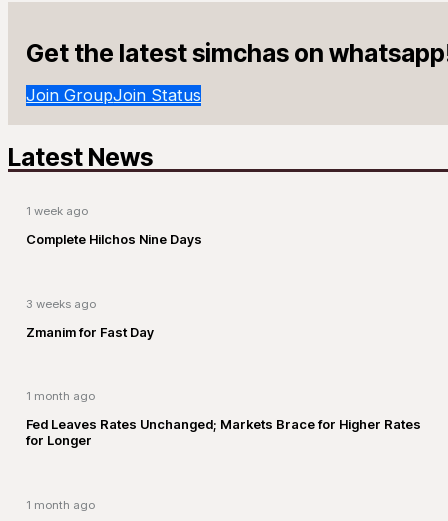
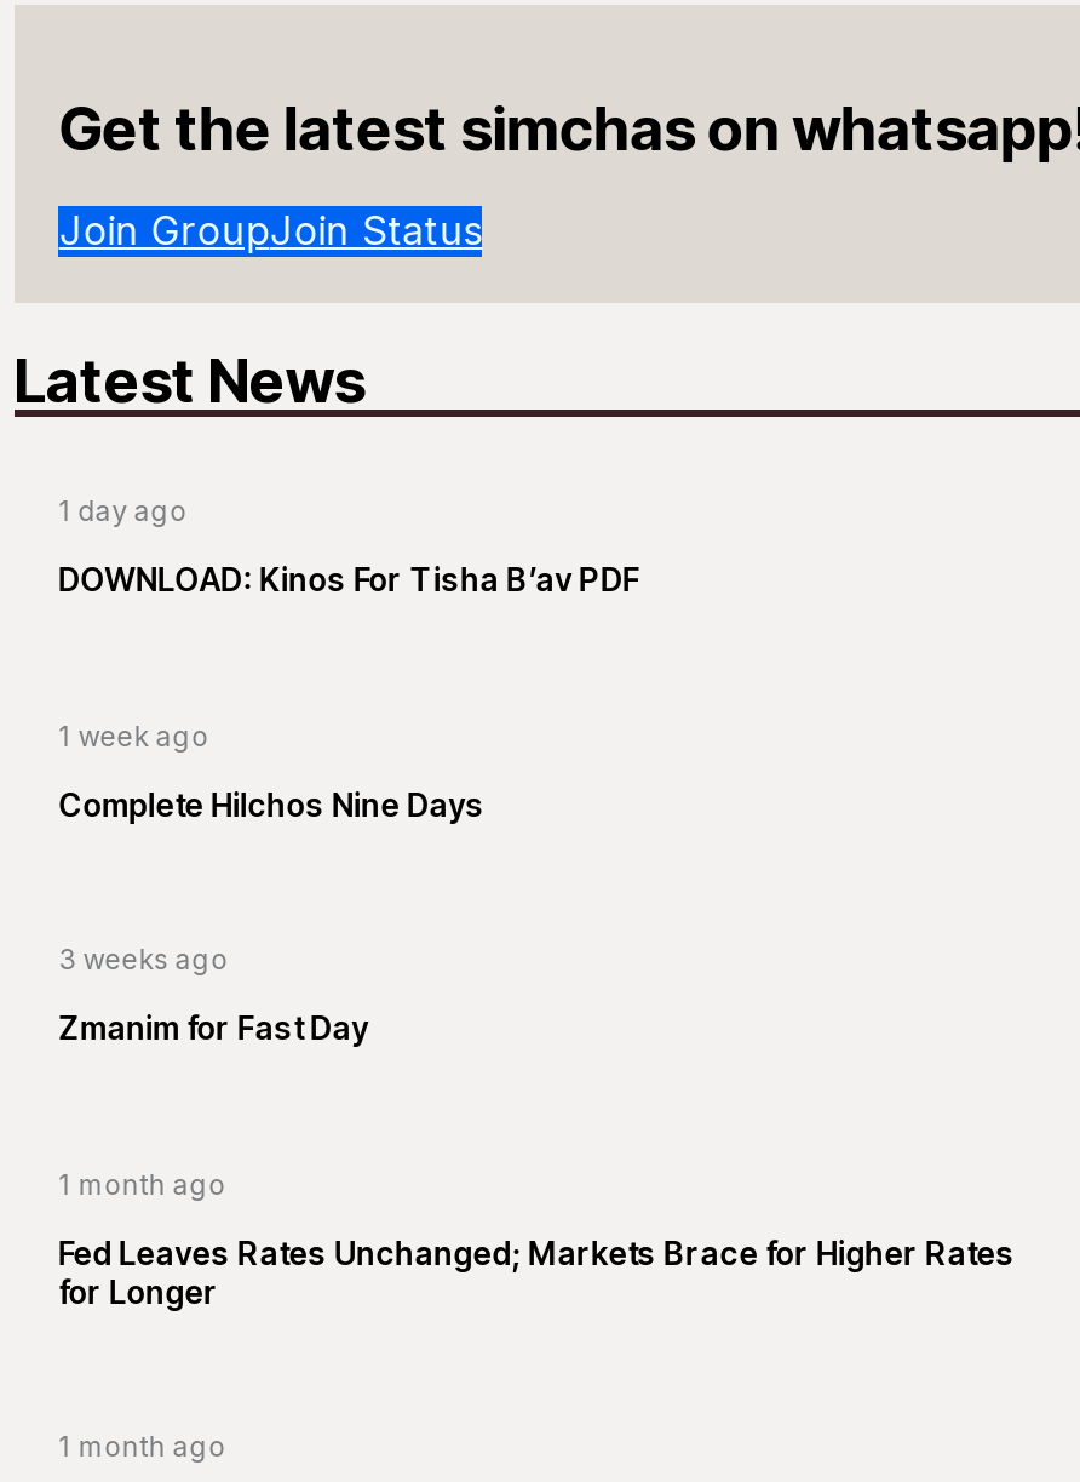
+ 1 day ago
+ DOWNLOAD: Kinos For Tisha B’av PDF
